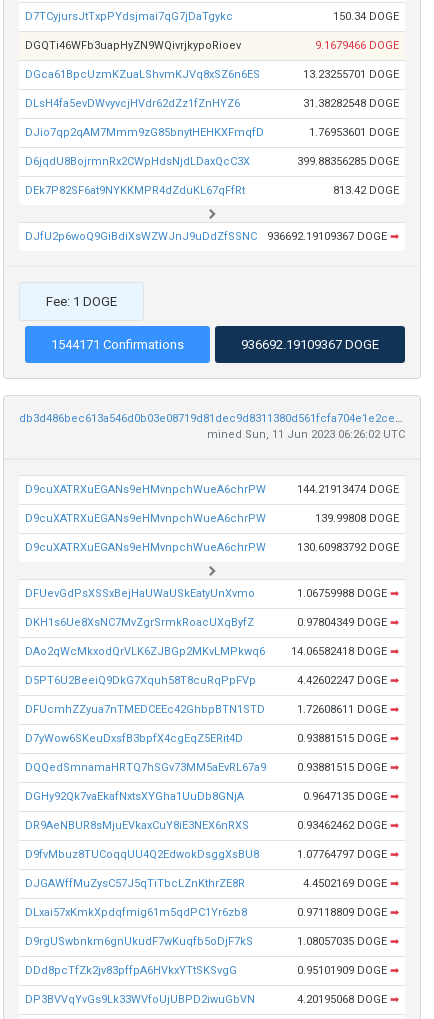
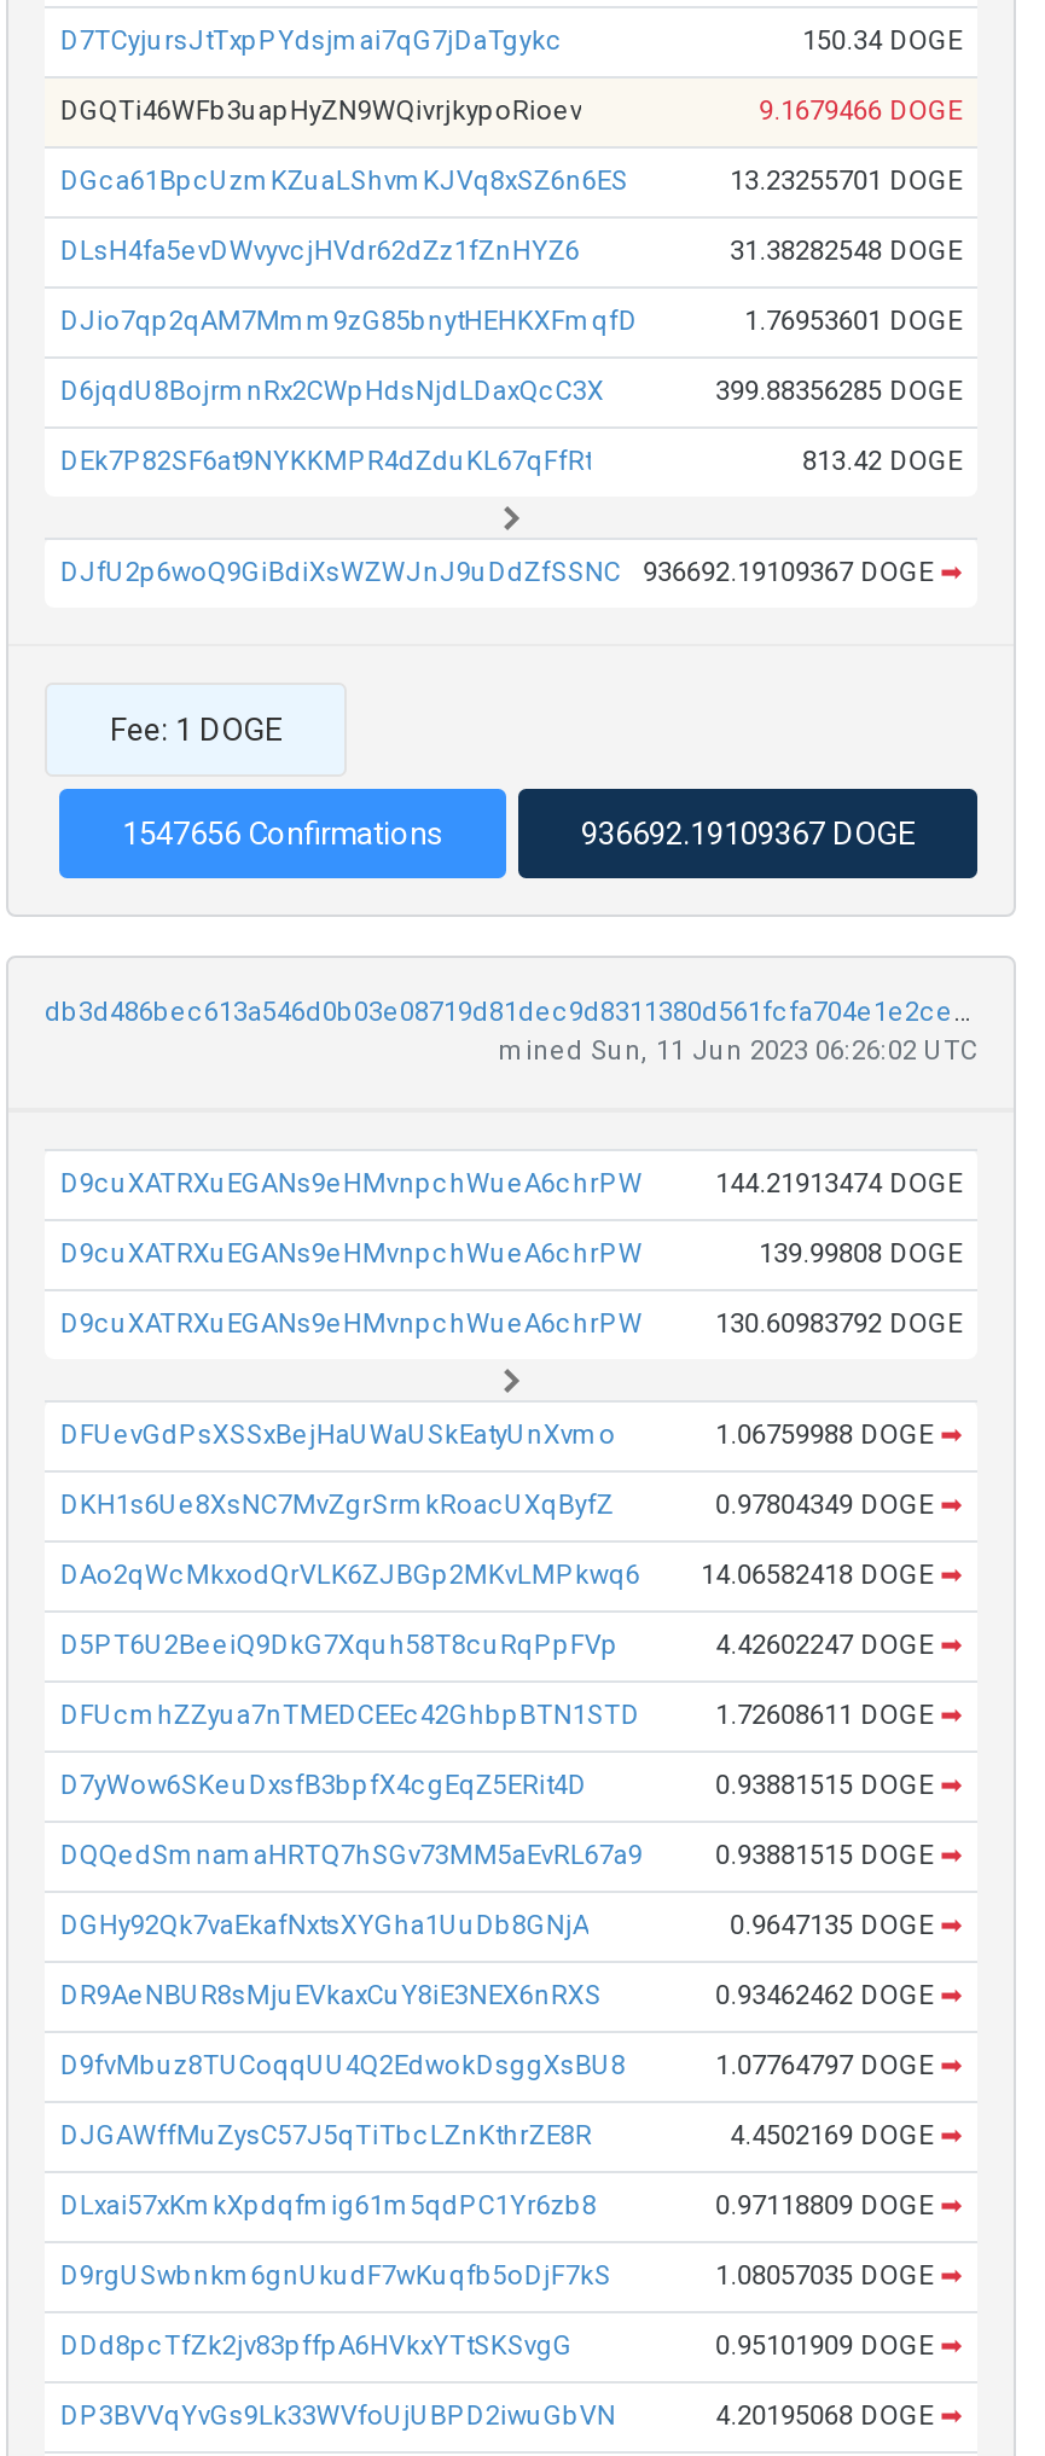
- 1544171 Confirmations
+ 1547656 Confirmations
